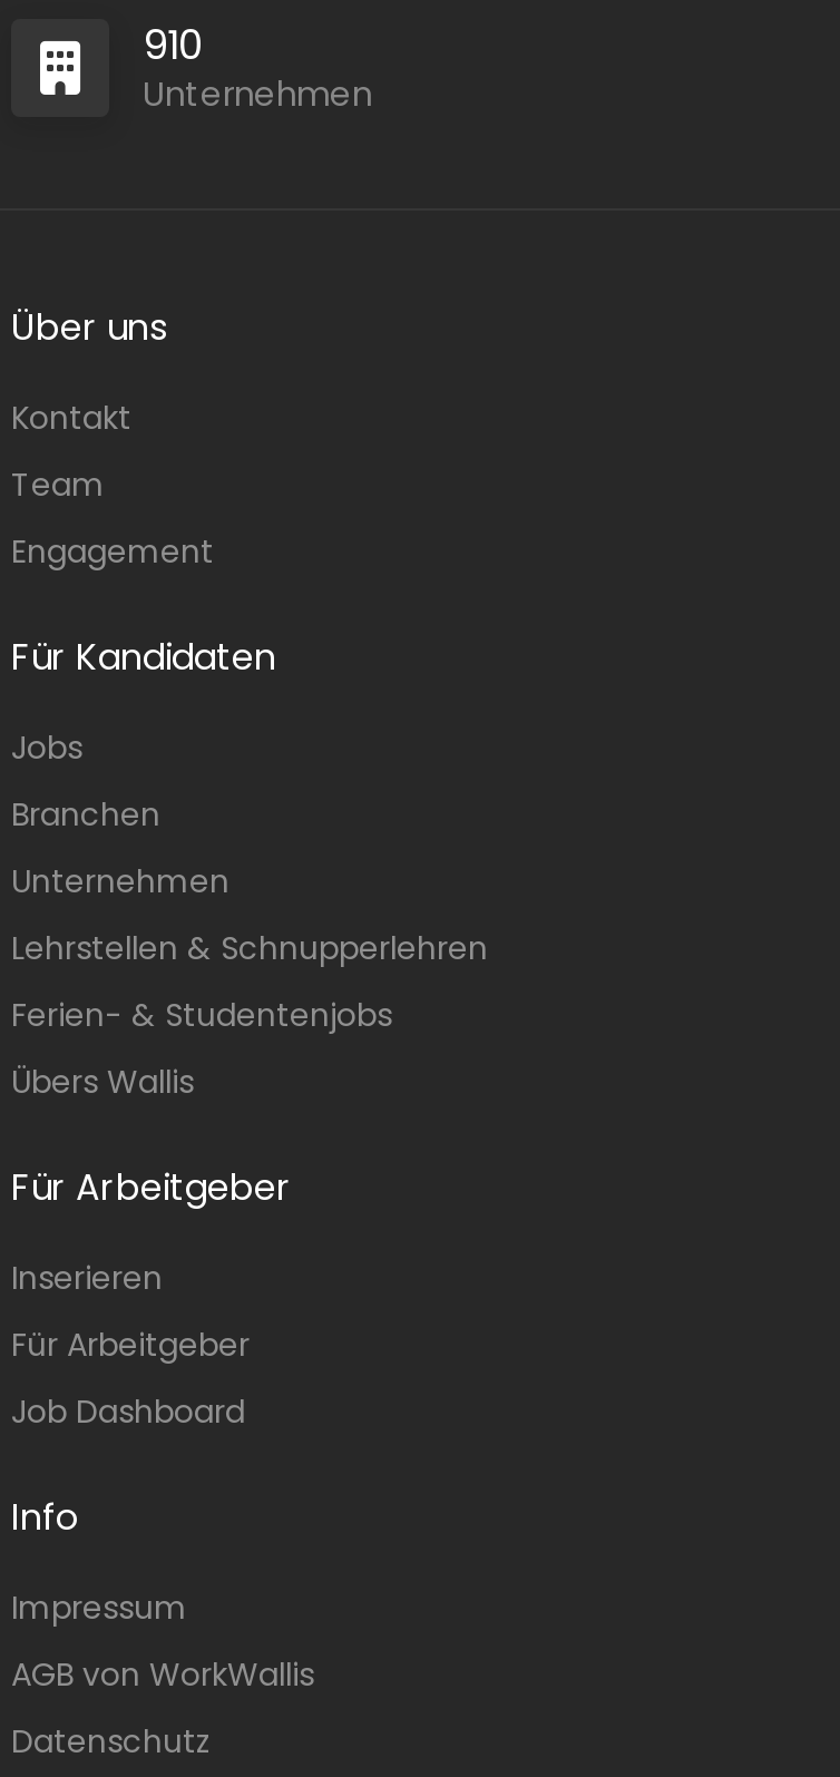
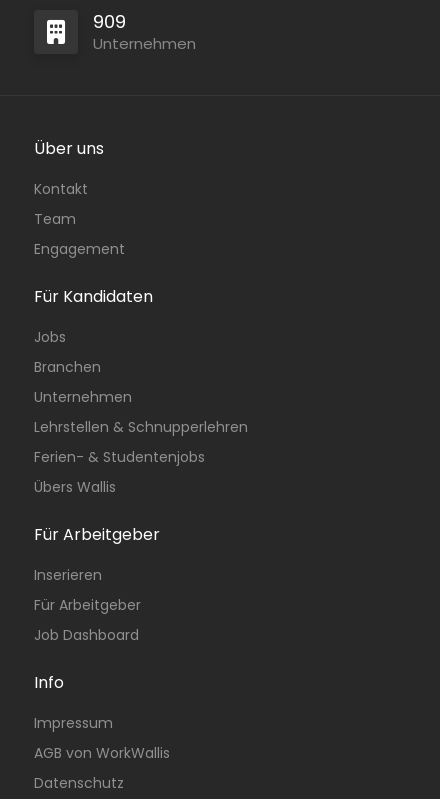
- 910
+ 909
